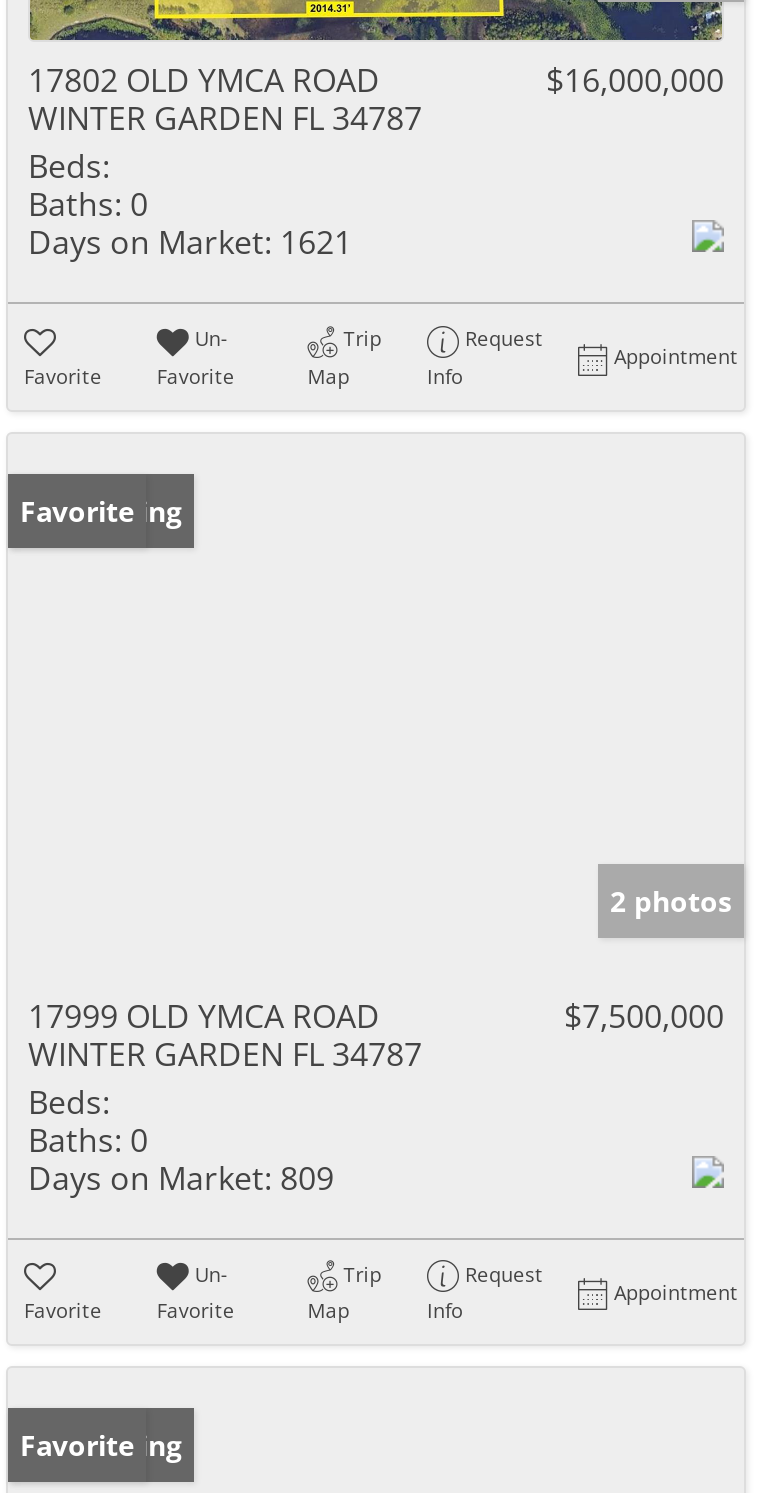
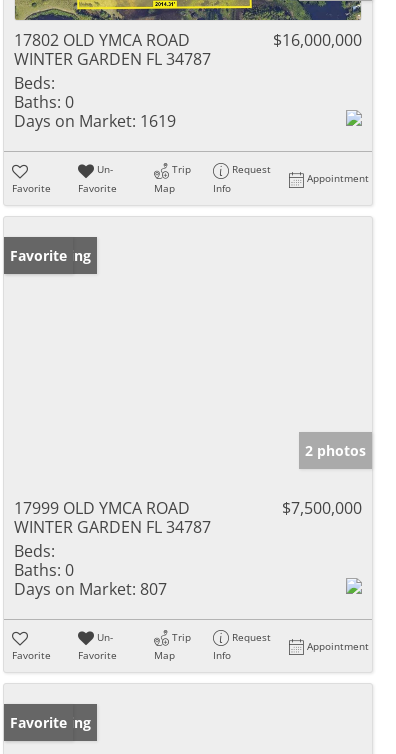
- Days on Market: 1621
+ Days on Market: 1619

- Days on Market: 809
+ Days on Market: 807
